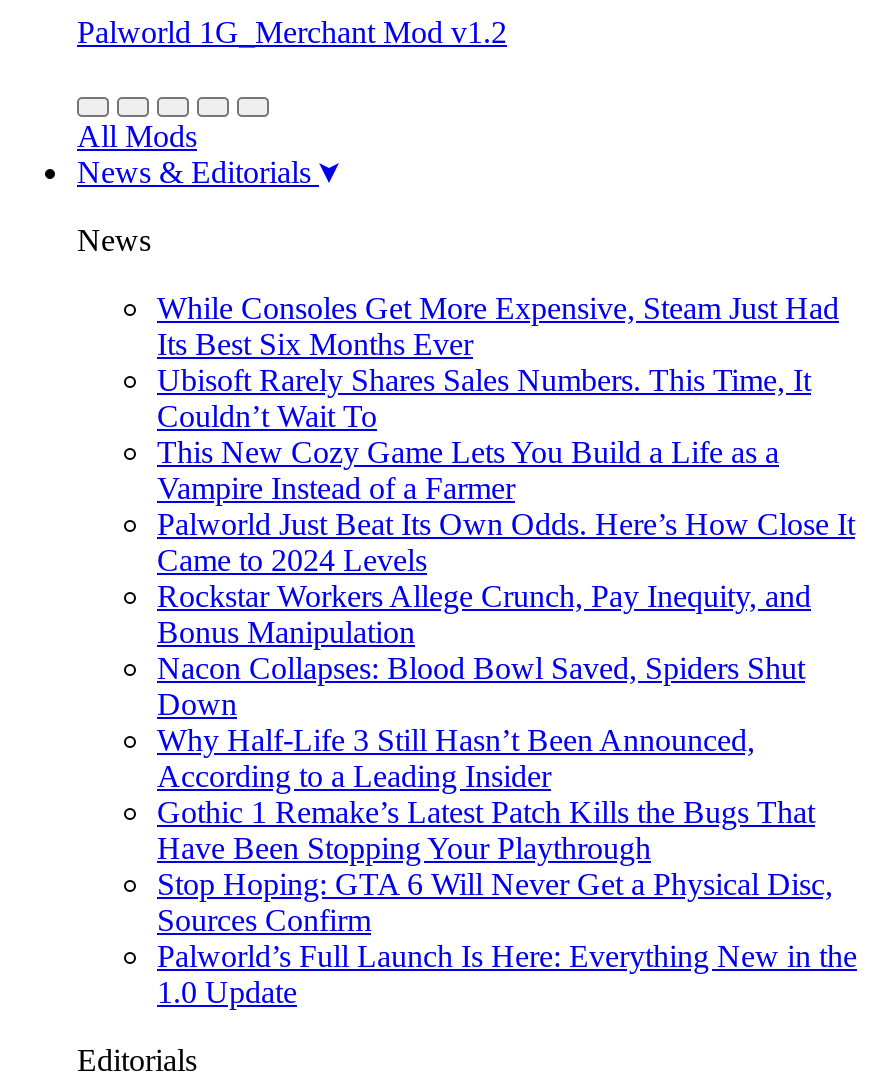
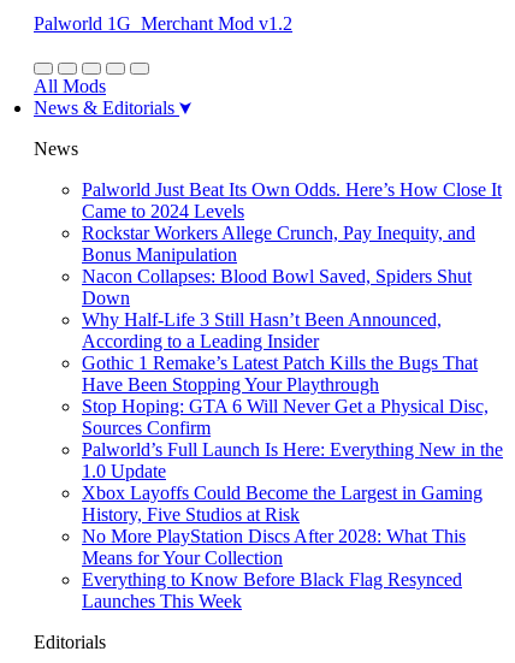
- While Consoles Get More Expensive, Steam Just Had
- Its Best Six Months Ever
- Ubisoft Rarely Shares Sales Numbers. This Time, It
- Couldn’t Wait To
- This New Cozy Game Lets You Build a Life as a
- Vampire Instead of a Farmer

moved up: Palworld Just Beat Its Own Odds. Here’s How Close It | Came to 2024 Levels | Rockstar Workers Allege Crunch, Pay Inequity, and | ... | Palworld’s Full Launch Is Here: Everything New in the | 1.0 Update

+ Xbox Layoffs Could Become the Largest in Gaming
+ History, Five Studios at Risk
+ No More PlayStation Discs After 2028: What This
+ Means for Your Collection
+ Everything to Know Before Black Flag Resynced
+ Launches This Week
